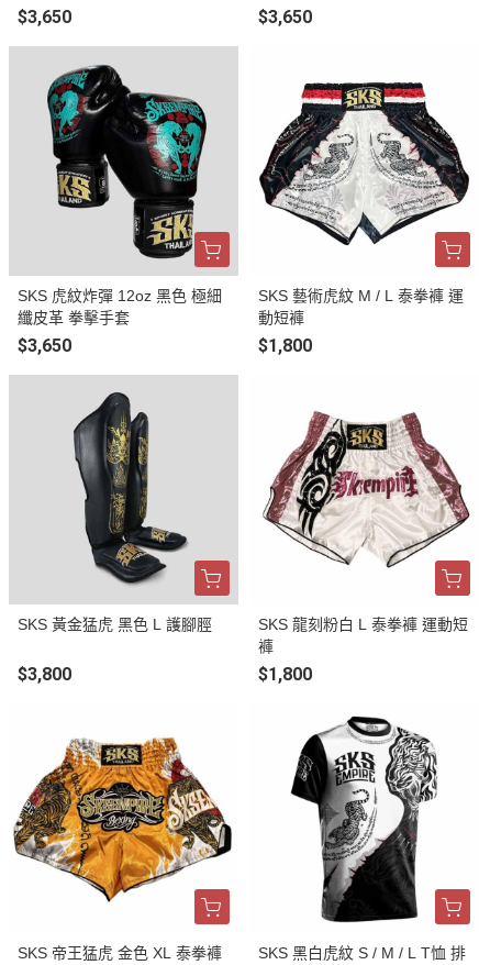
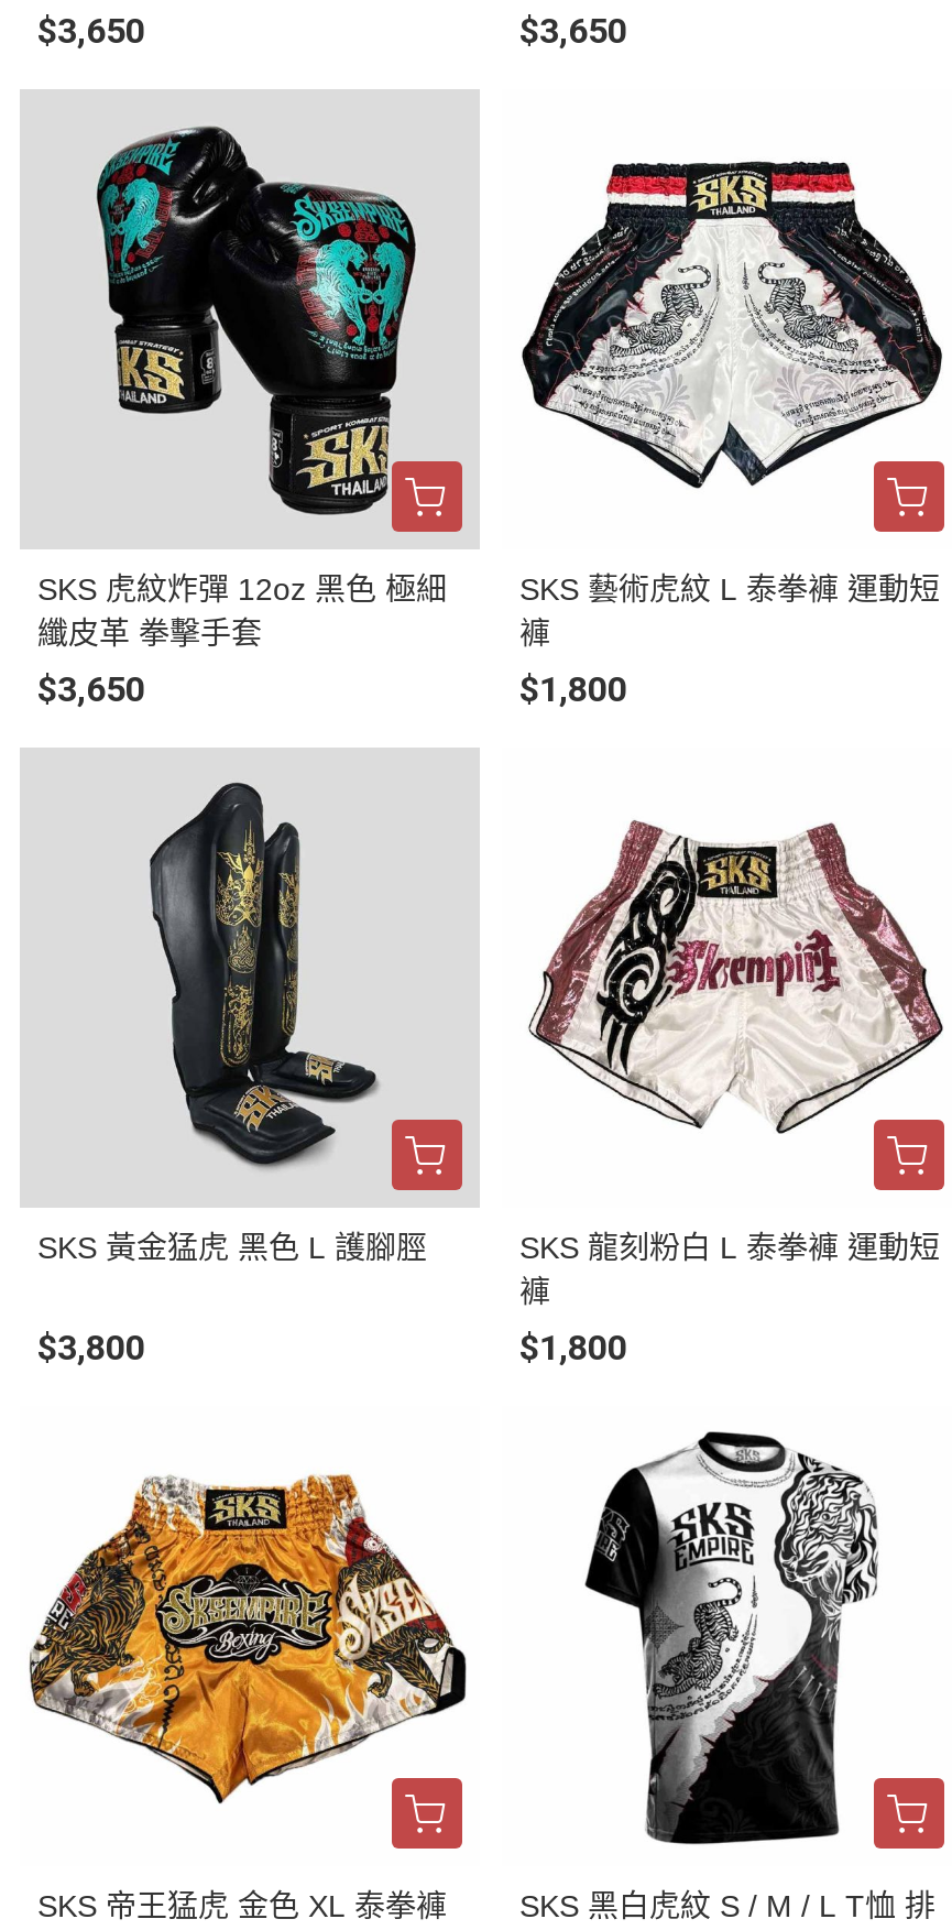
- SKS 藝術虎紋 M / L 泰拳褲 運
- 動短褲
+ SKS 藝術虎紋 L 泰拳褲 運動短
+ 褲
